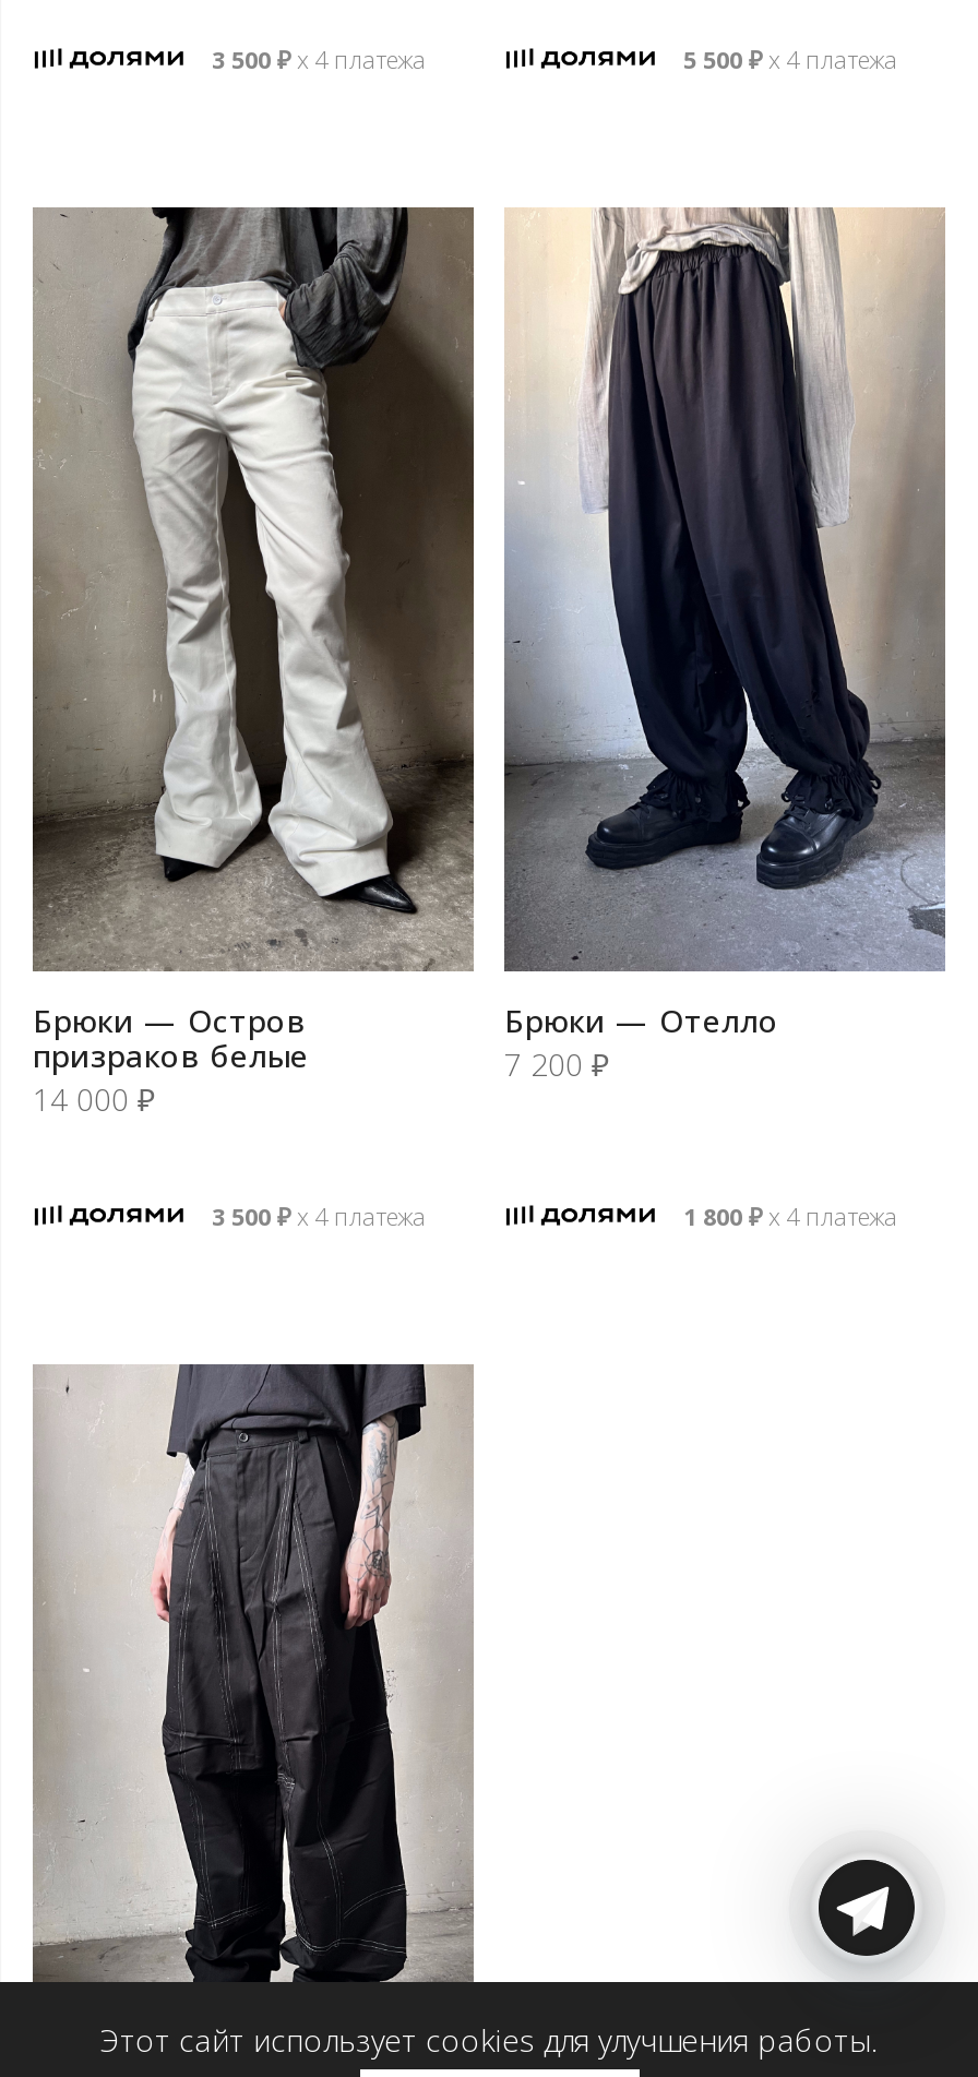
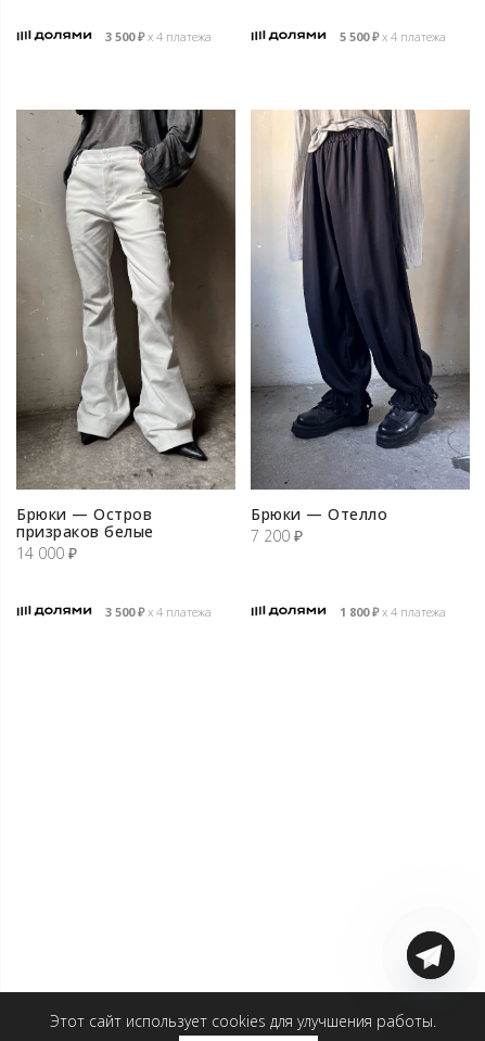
- [image]
